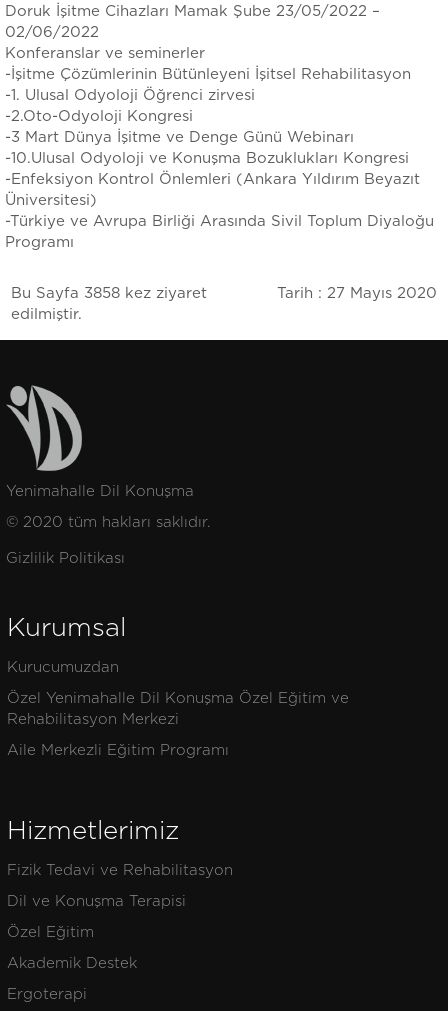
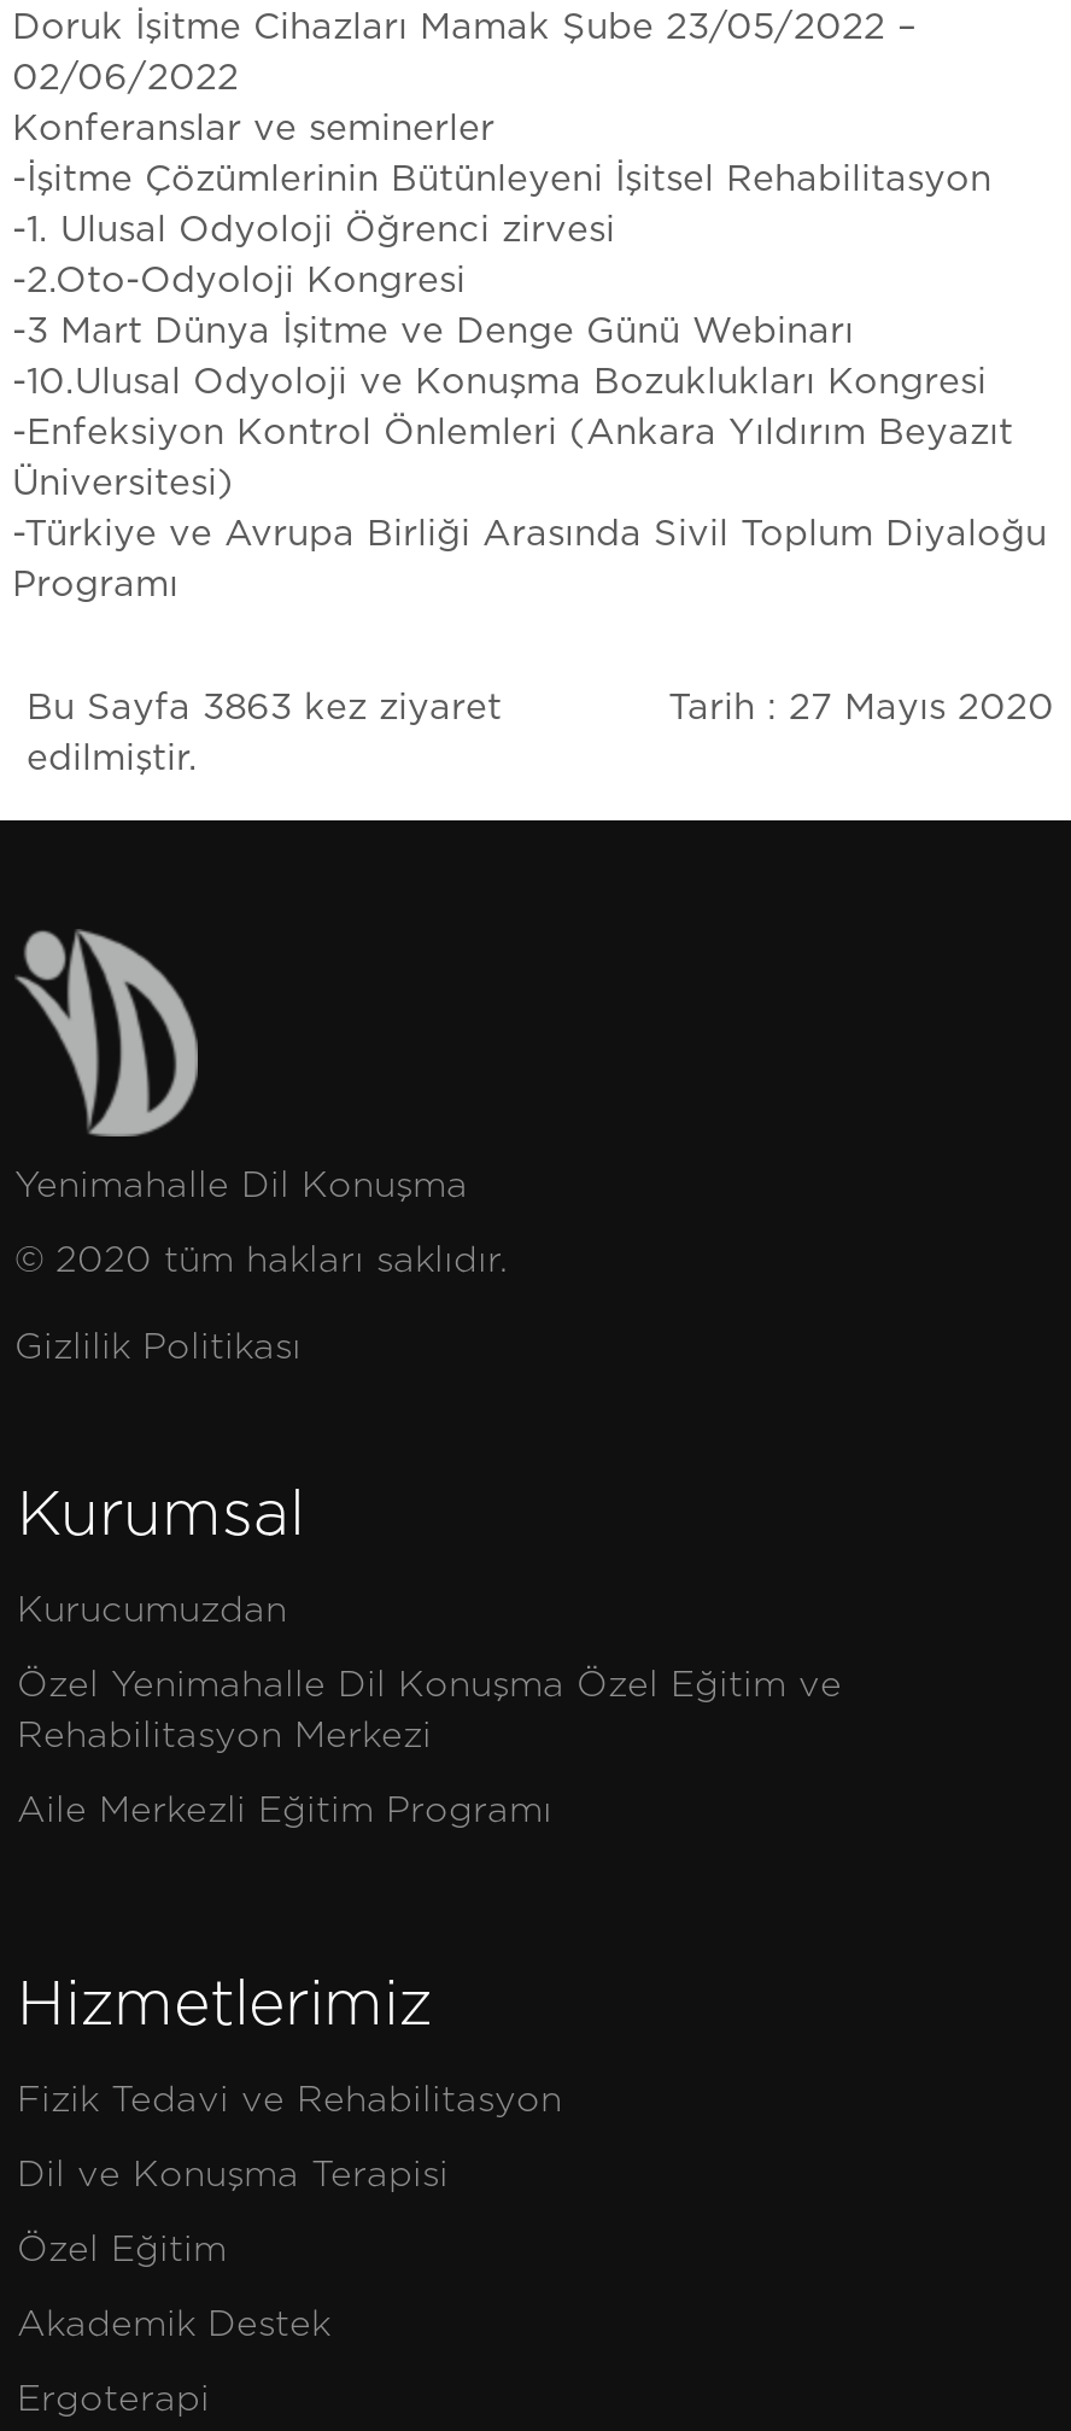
- Bu Sayfa 3858 kez ziyaret
+ Bu Sayfa 3863 kez ziyaret
